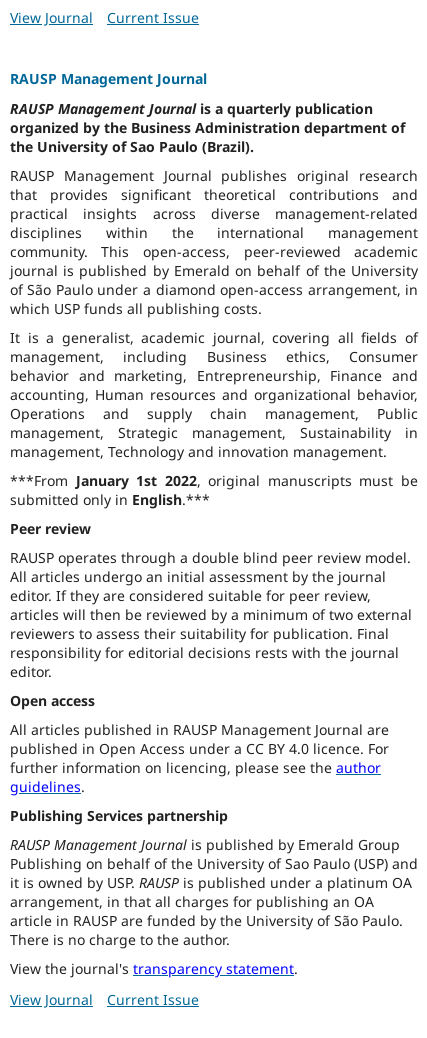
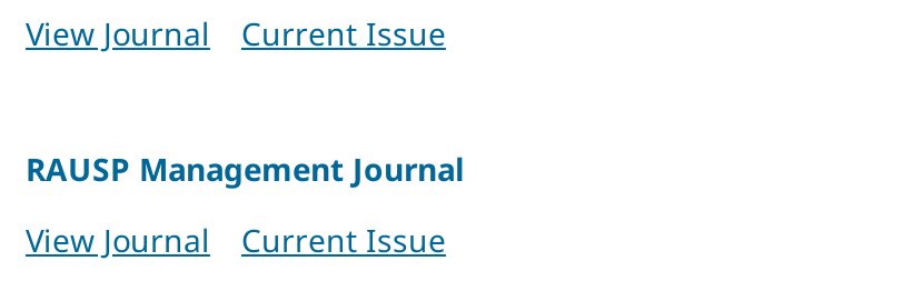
- RAUSP Management Journal is a quarterly publication
- organized by the Business Administration department of
- the University of Sao Paulo (Brazil).
- RAUSP Management Journal publishes original research
- that provides significant theoretical contributions and
- practical insights across diverse management-related
- disciplines within the international management
- community. This open-access, peer-reviewed academic
- journal is published by Emerald on behalf of the University
- of São Paulo under a diamond open-access arrangement, in
- which USP funds all publishing costs.
- It is a generalist, academic journal, covering all fields of
- management, including Business ethics, Consumer
- behavior and marketing, Entrepreneurship, Finance and
- accounting, Human resources and organizational behavior,
- Operations and supply chain management, Public
- management, Strategic management, Sustainability in
- management, Technology and innovation management.
- ***From January 1st 2022, original manuscripts must be
- submitted only in English.***
- Peer review
- RAUSP operates through a double blind peer review model.
- All articles undergo an initial assessment by the journal
- editor. If they are considered suitable for peer review,
- articles will then be reviewed by a minimum of two external
- reviewers to assess their suitability for publication. Final
- responsibility for editorial decisions rests with the journal
- editor.
- Open access
- All articles published in RAUSP Management Journal are
- published in Open Access under a CC BY 4.0 licence. For
- further information on licencing, please see the author
- guidelines.
- Publishing Services partnership
- RAUSP Management Journal is published by Emerald Group
- Publishing on behalf of the University of Sao Paulo (USP) and
- it is owned by USP. RAUSP is published under a platinum OA
- arrangement, in that all charges for publishing an OA
- article in RAUSP are funded by the University of São Paulo.
- There is no charge to the author.
- View the journal's transparency statement.
